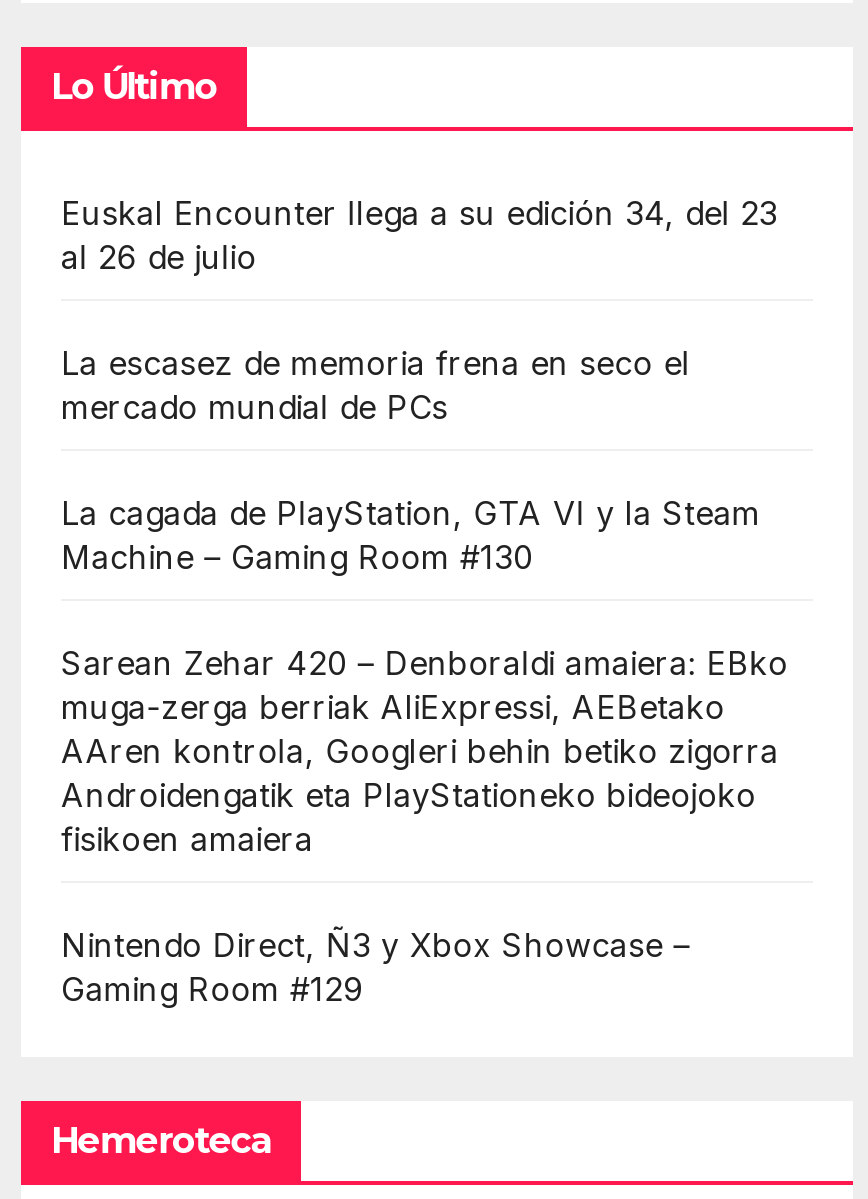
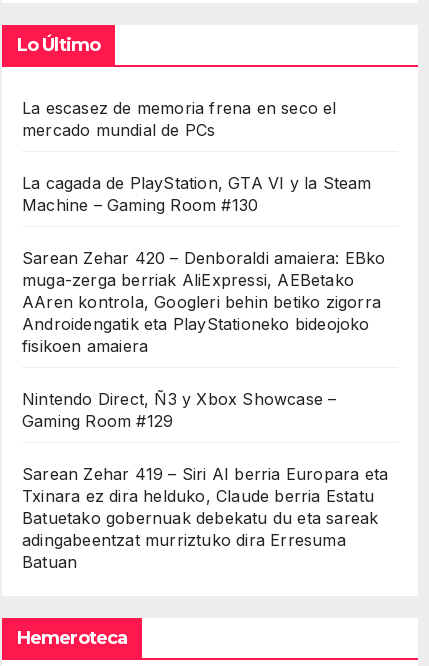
- Euskal Encounter llega a su edición 34, del 23
- al 26 de julio

moved up: La escasez de memoria frena en seco el | mercado mundial de PCs | La cagada de PlayStation, GTA VI y la Steam | ... | Nintendo Direct, Ñ3 y Xbox Showcase – | Gaming Room #129

+ Sarean Zehar 419 – Siri AI berria Europara eta
+ Txinara ez dira helduko, Claude berria Estatu
+ Batuetako gobernuak debekatu du eta sareak
+ adingabeentzat murriztuko dira Erresuma
+ Batuan
